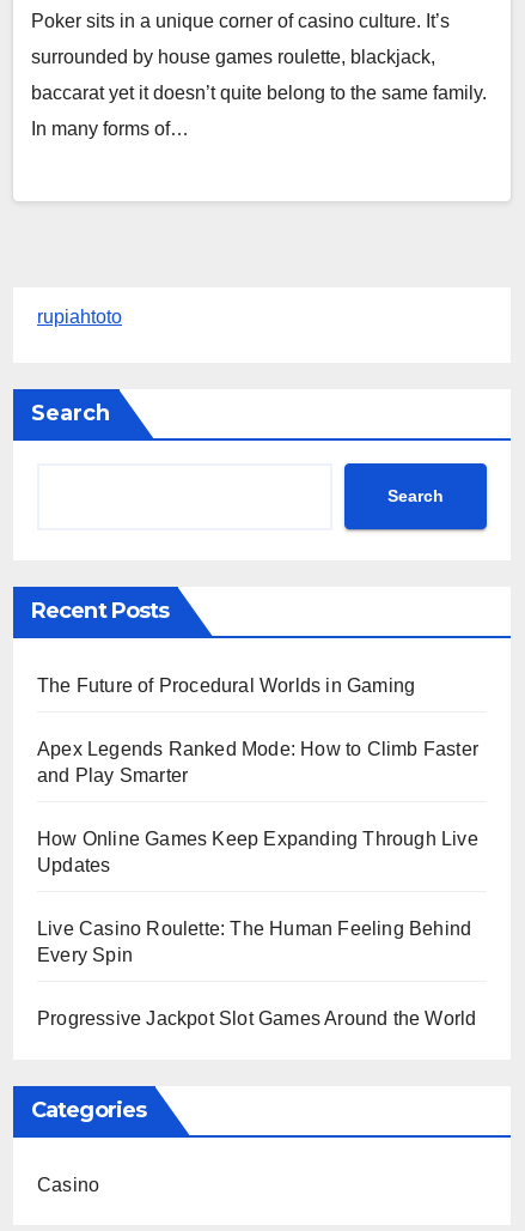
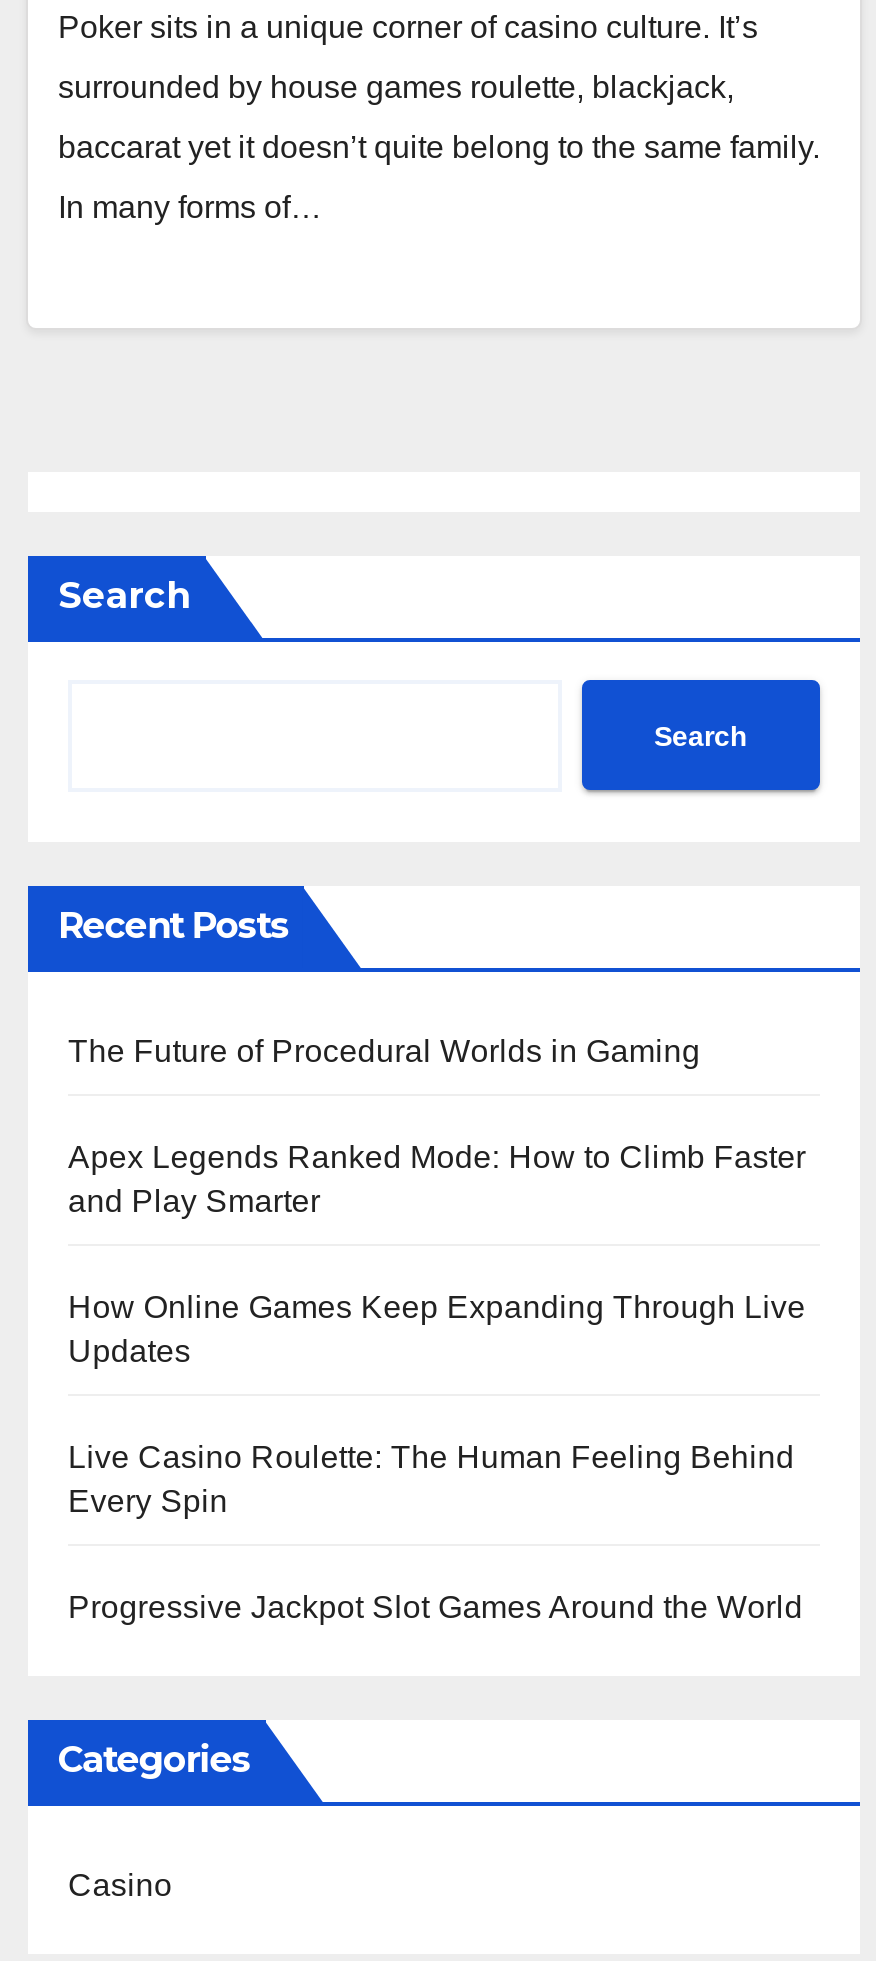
- rupiahtoto
